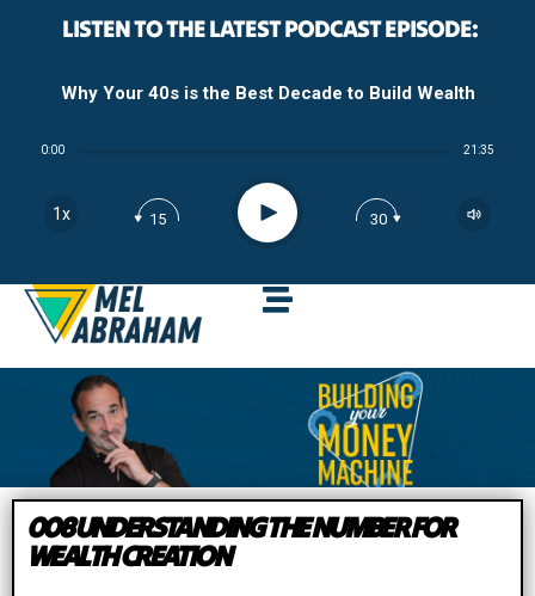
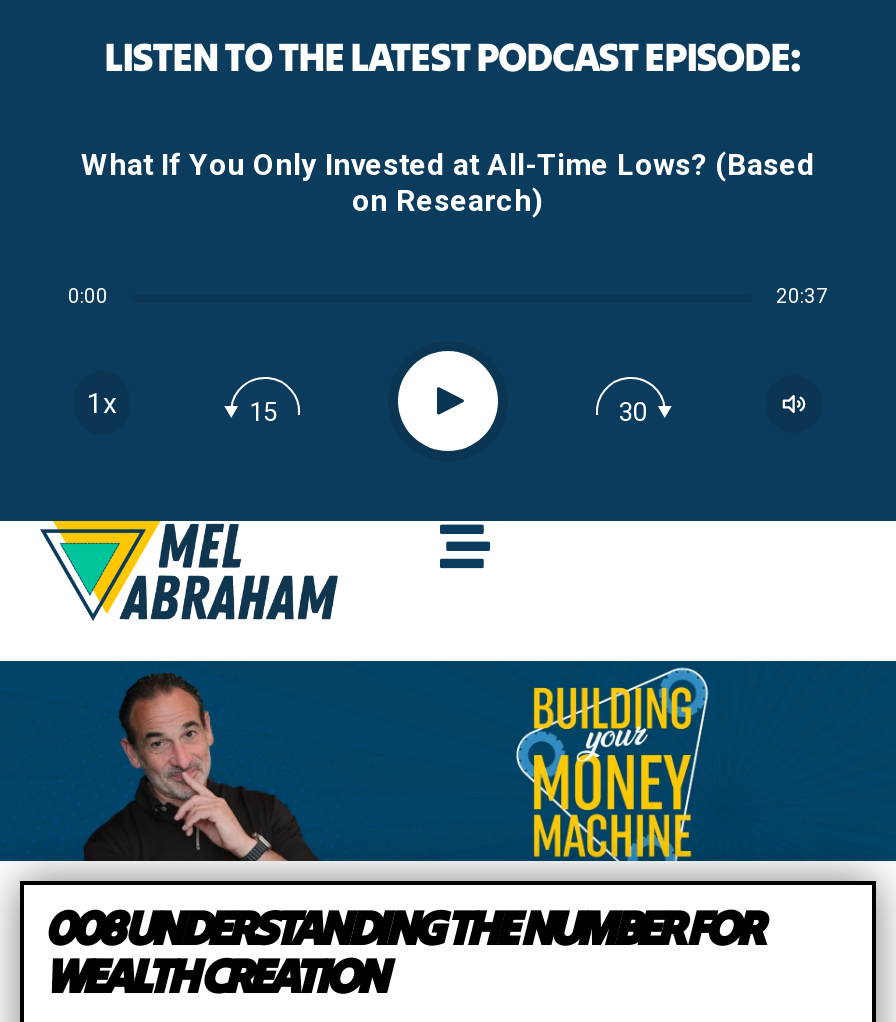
- Why Your 40s is the Best Decade to Build Wealth
+ What If You Only Invested at All-Time Lows? (Based
+ on Research)

- 21:35
+ 20:37
